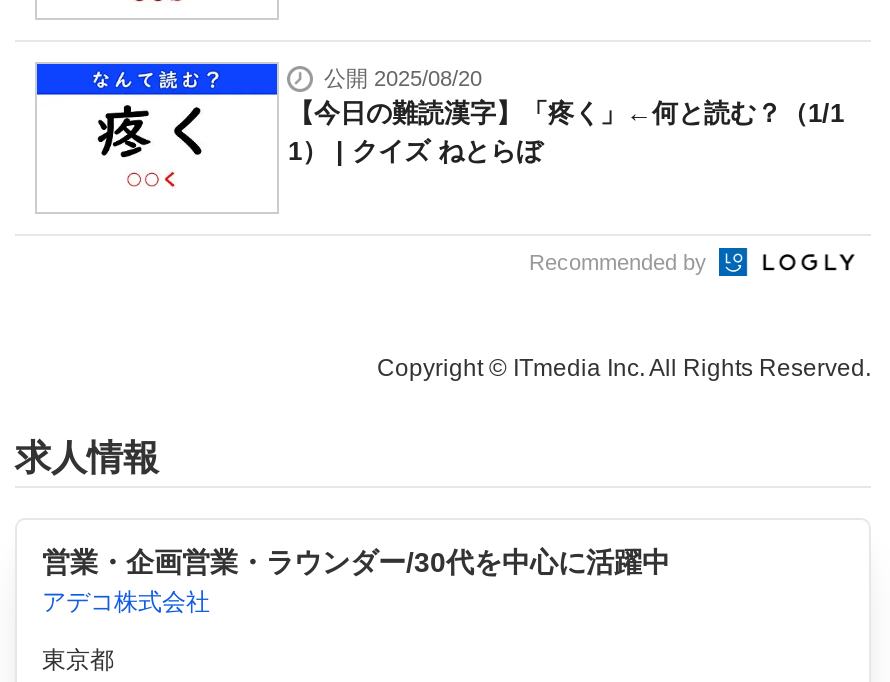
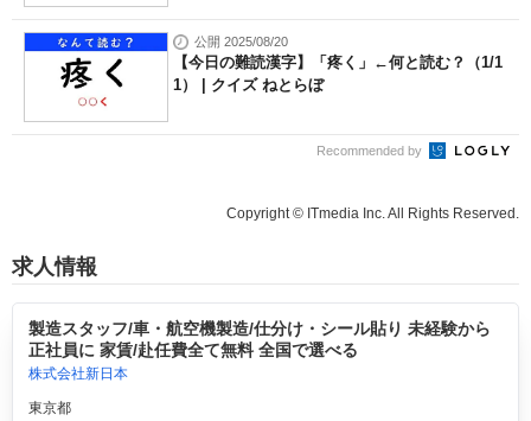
- 営業・企画営業・ラウンダー/30代を中心に活躍中
- アデコ株式会社
+ 製造スタッフ/車・航空機製造/仕分け・シール貼り 未経験から
+ 正社員に 家賃/赴任費全て無料 全国で選べる
+ 株式会社新日本
